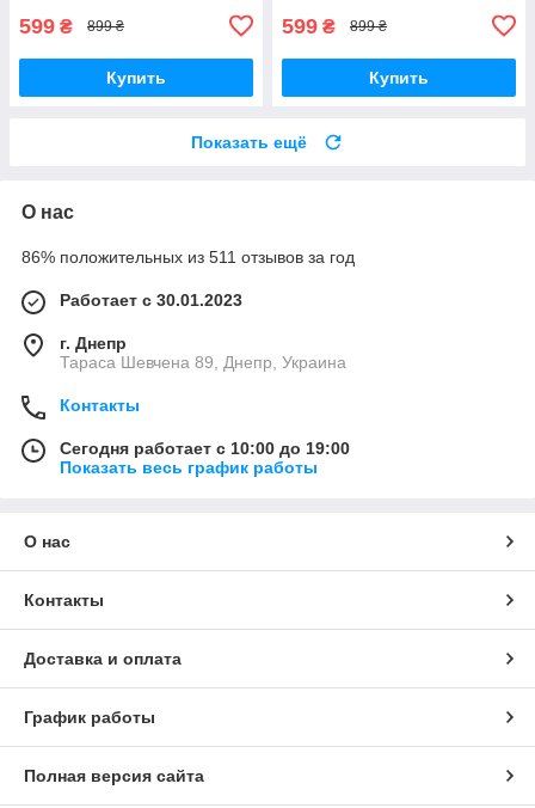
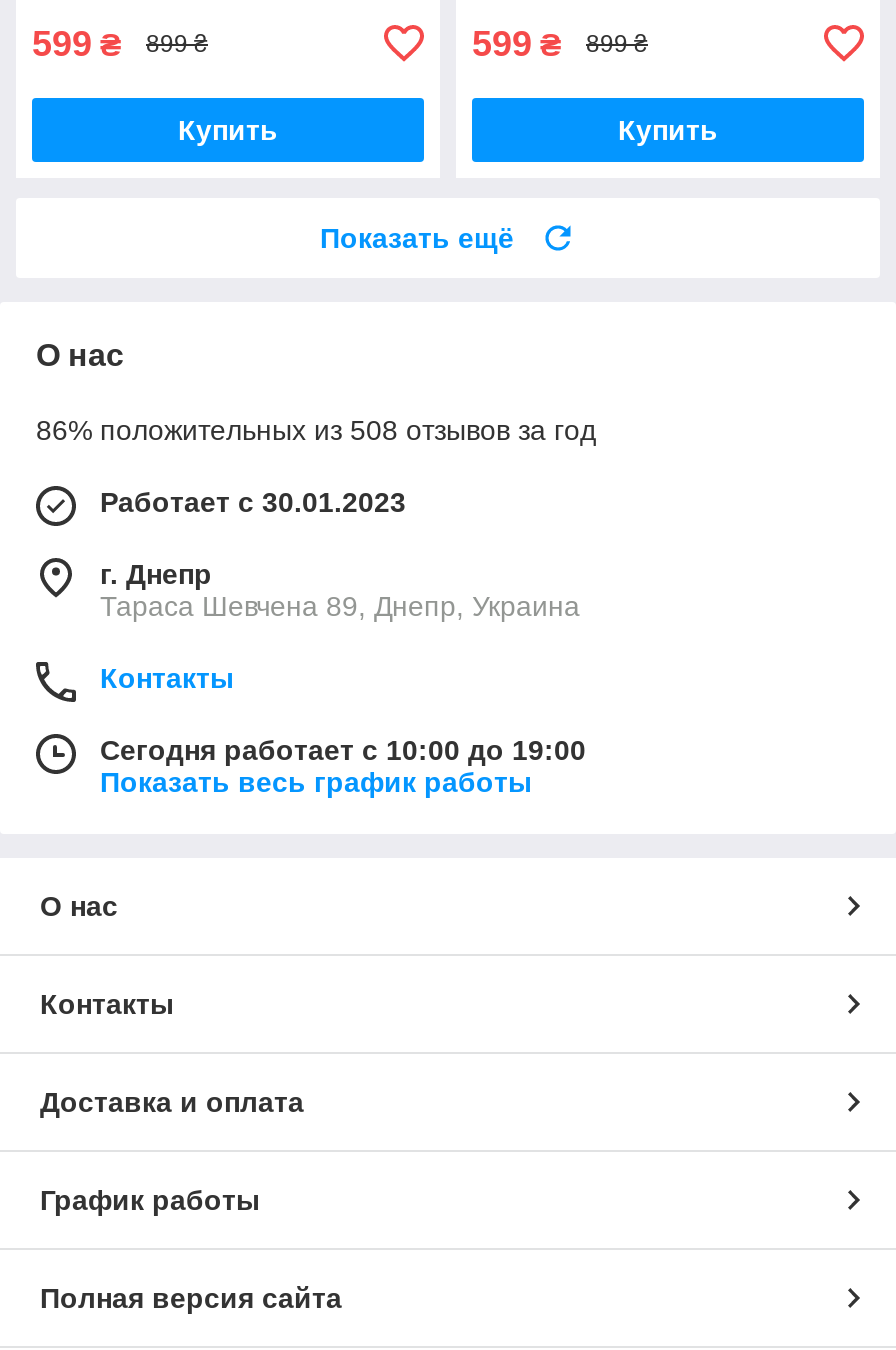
- 86% положительных из 511 отзывов за год
+ 86% положительных из 508 отзывов за год
